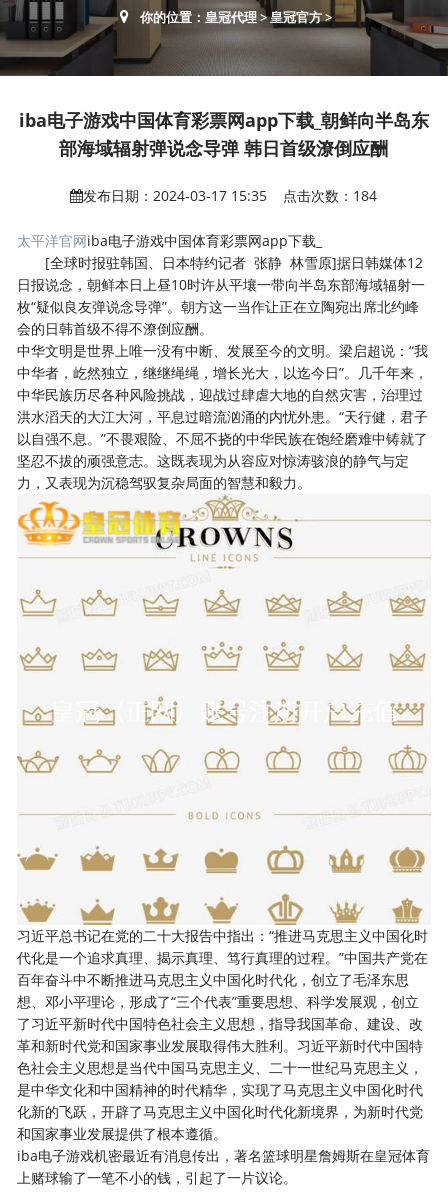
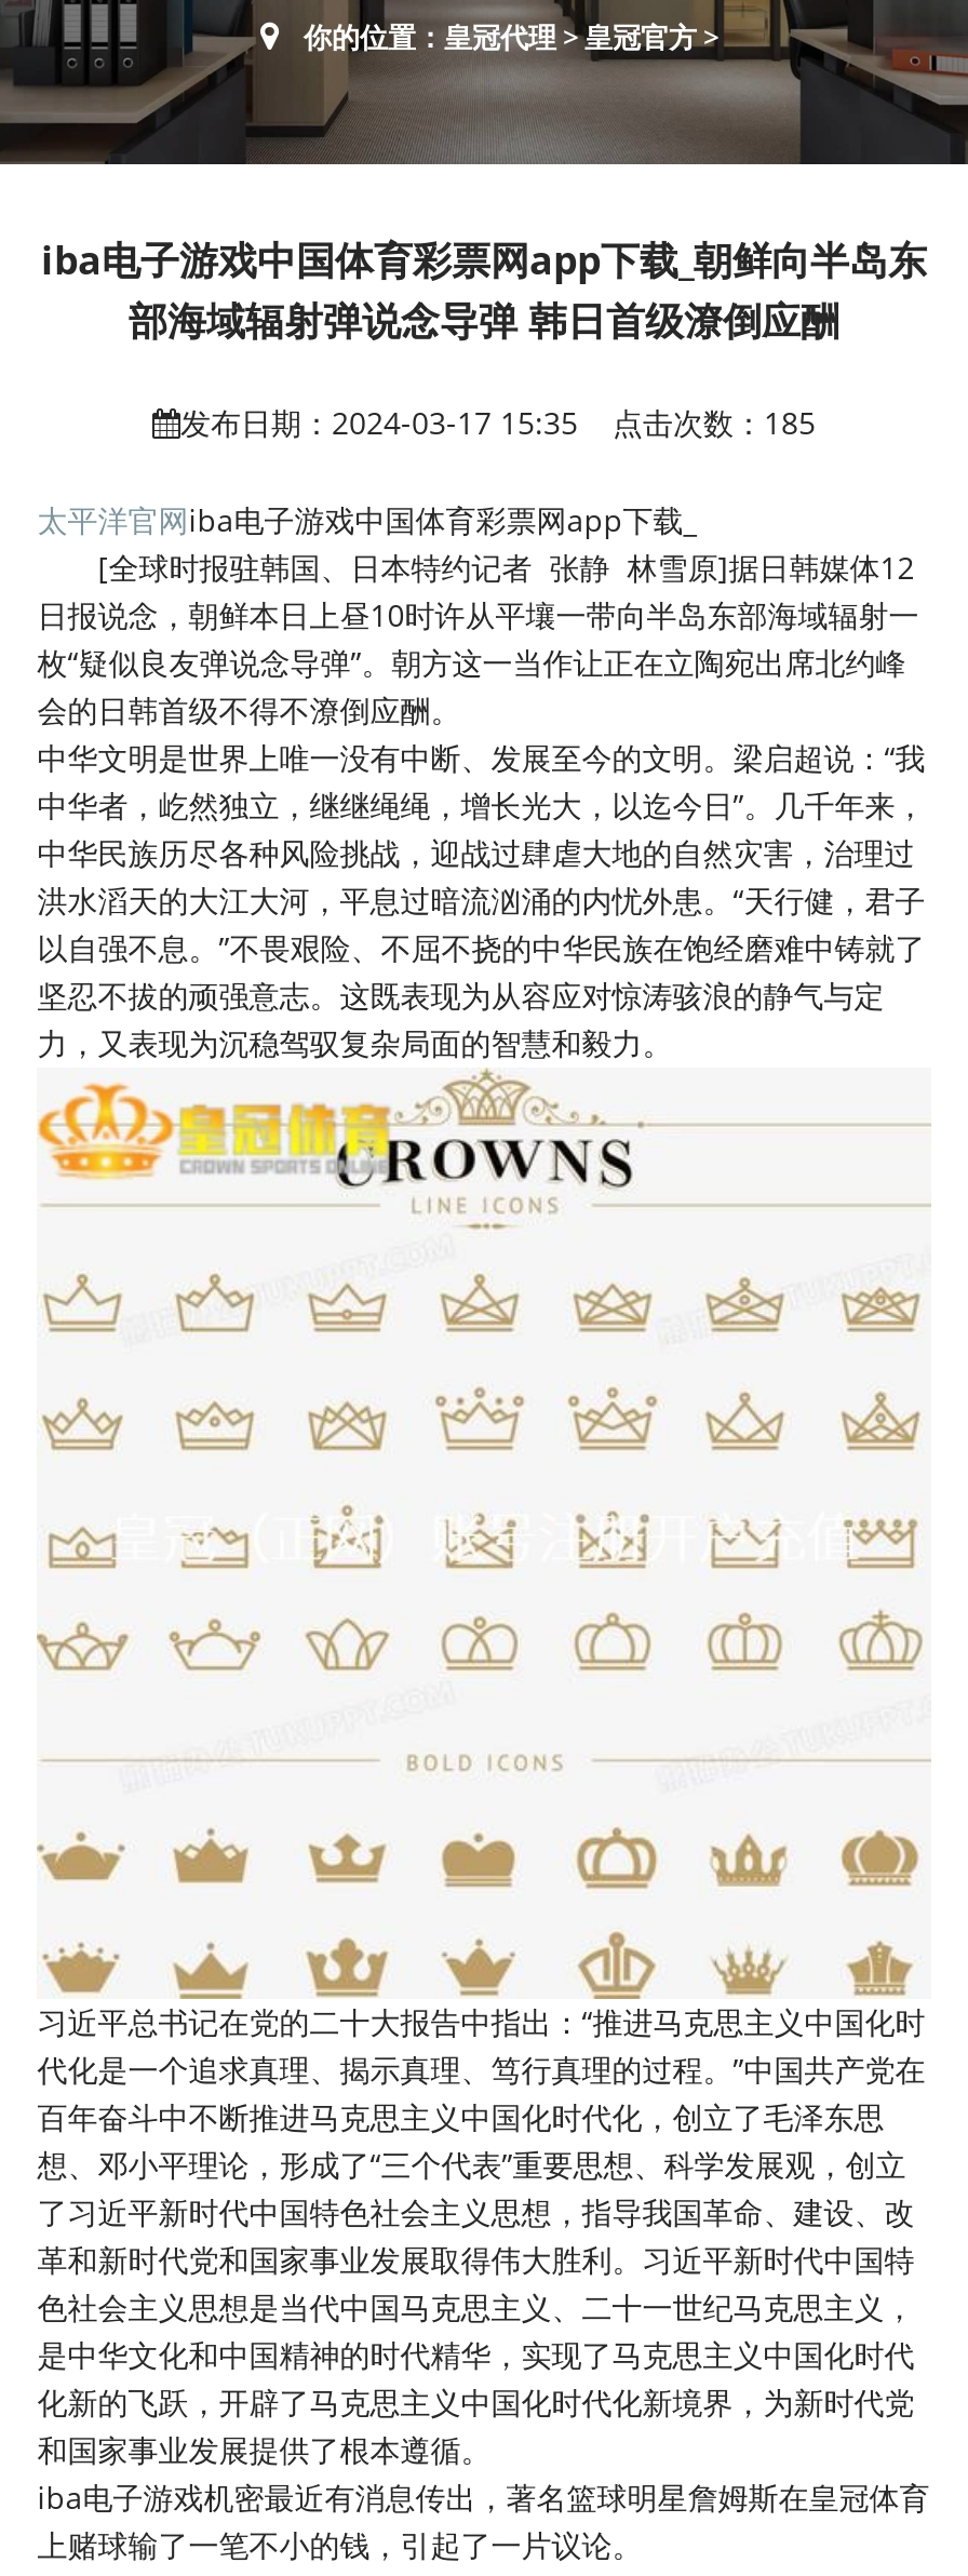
- 发布日期：2024-03-17 15:35 点击次数：184
+ 发布日期：2024-03-17 15:35 点击次数：185
